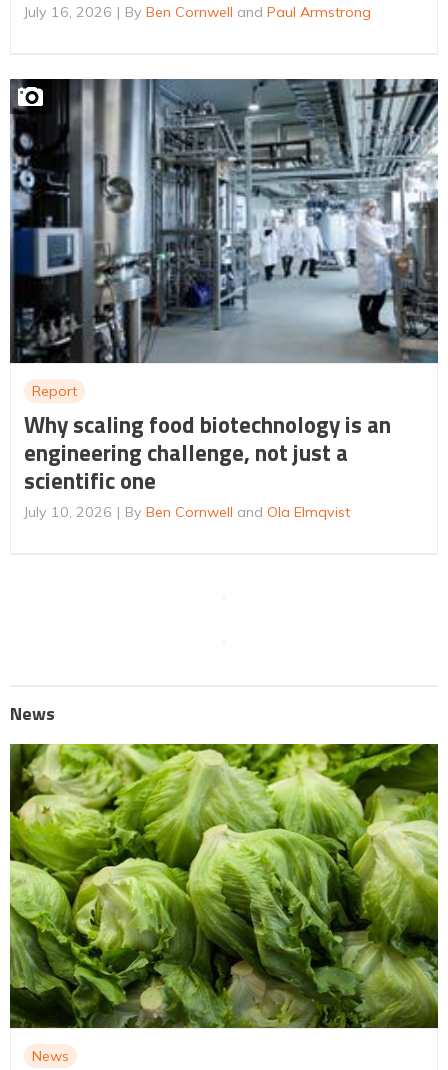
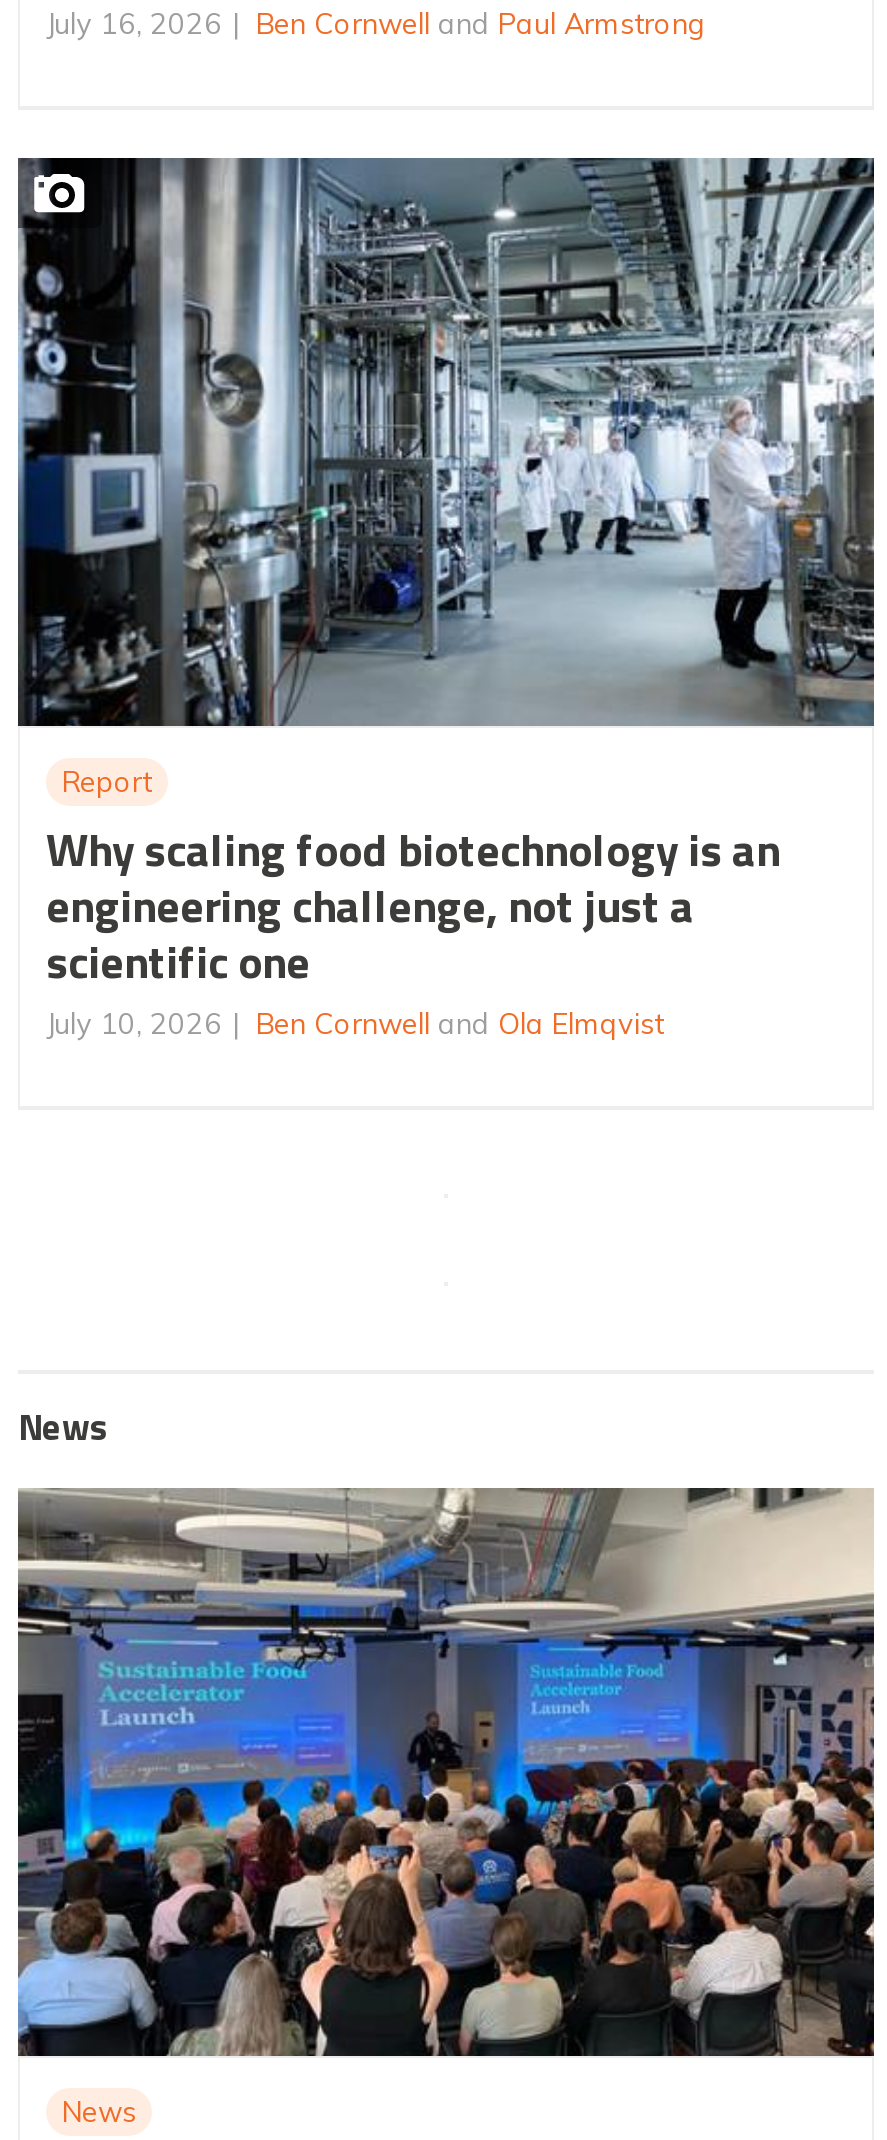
- By Ben Cornwell and Paul Armstrong
+ Ben Cornwell and Paul Armstrong

- By Ben Cornwell and Ola Elmqvist
+ Ben Cornwell and Ola Elmqvist

- [image]
+ [image]
